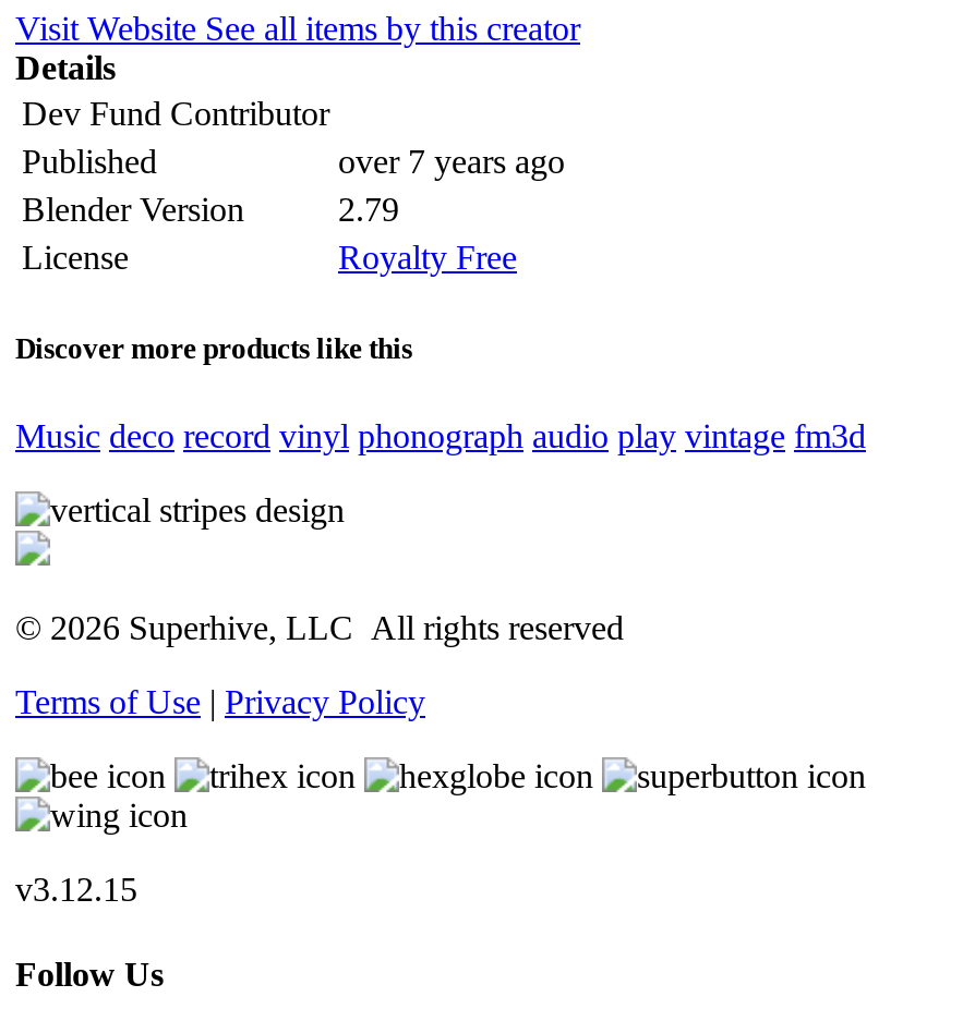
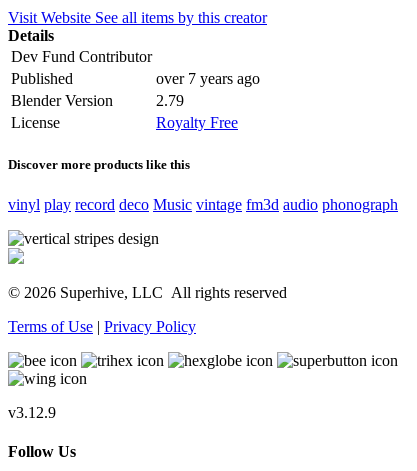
- Music deco record vinyl phonograph audio play vintage fm3d
+ vinyl play record deco Music vintage fm3d audio phonograph

- v3.12.15
+ v3.12.9
